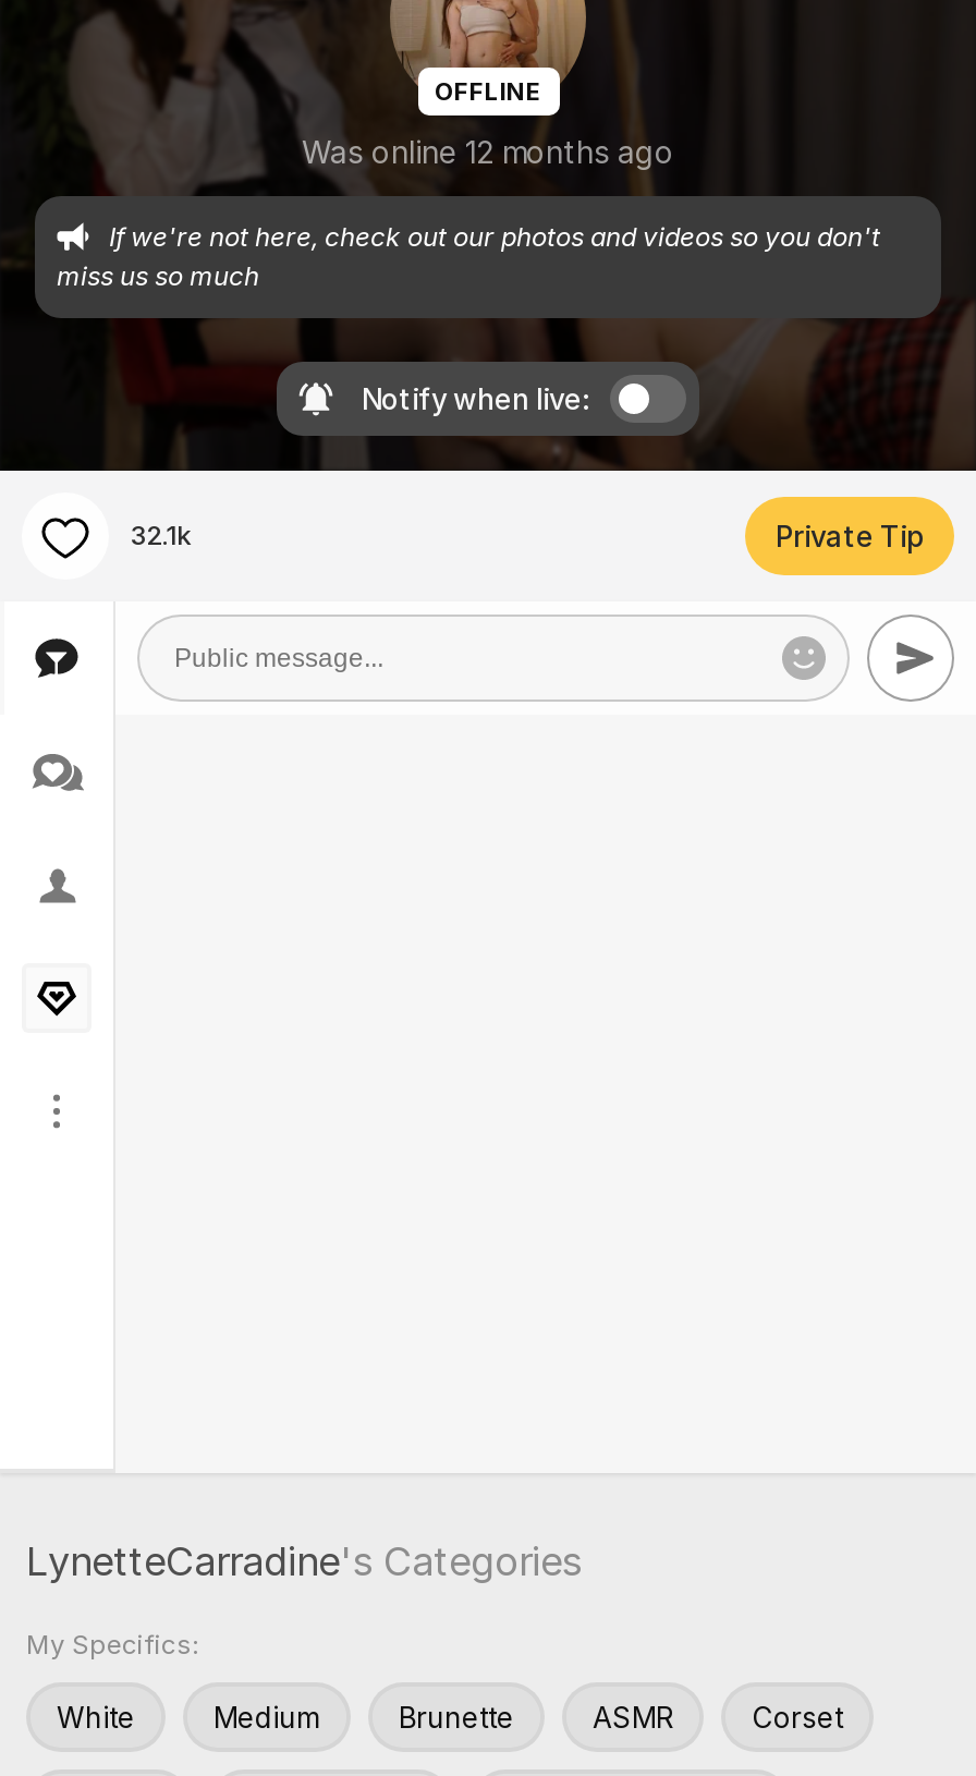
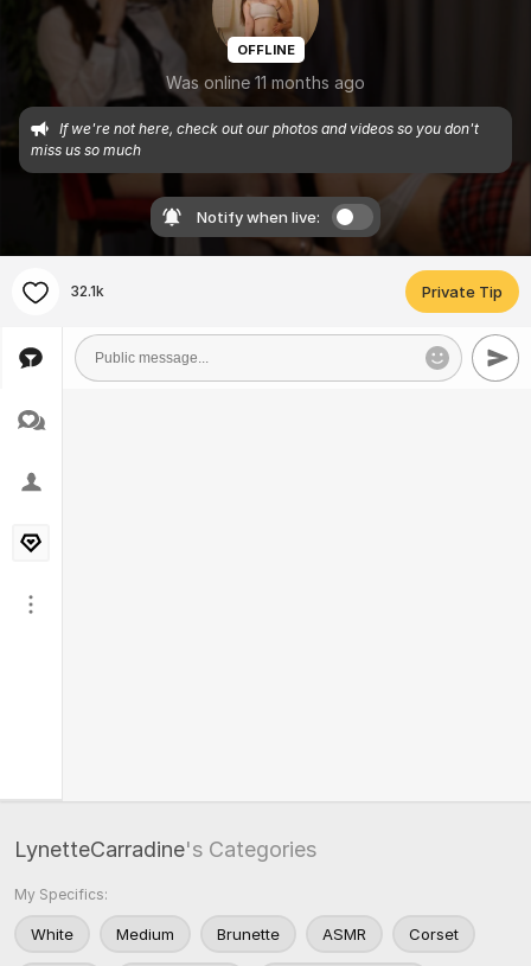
- Was online 12 months ago
+ Was online 11 months ago
